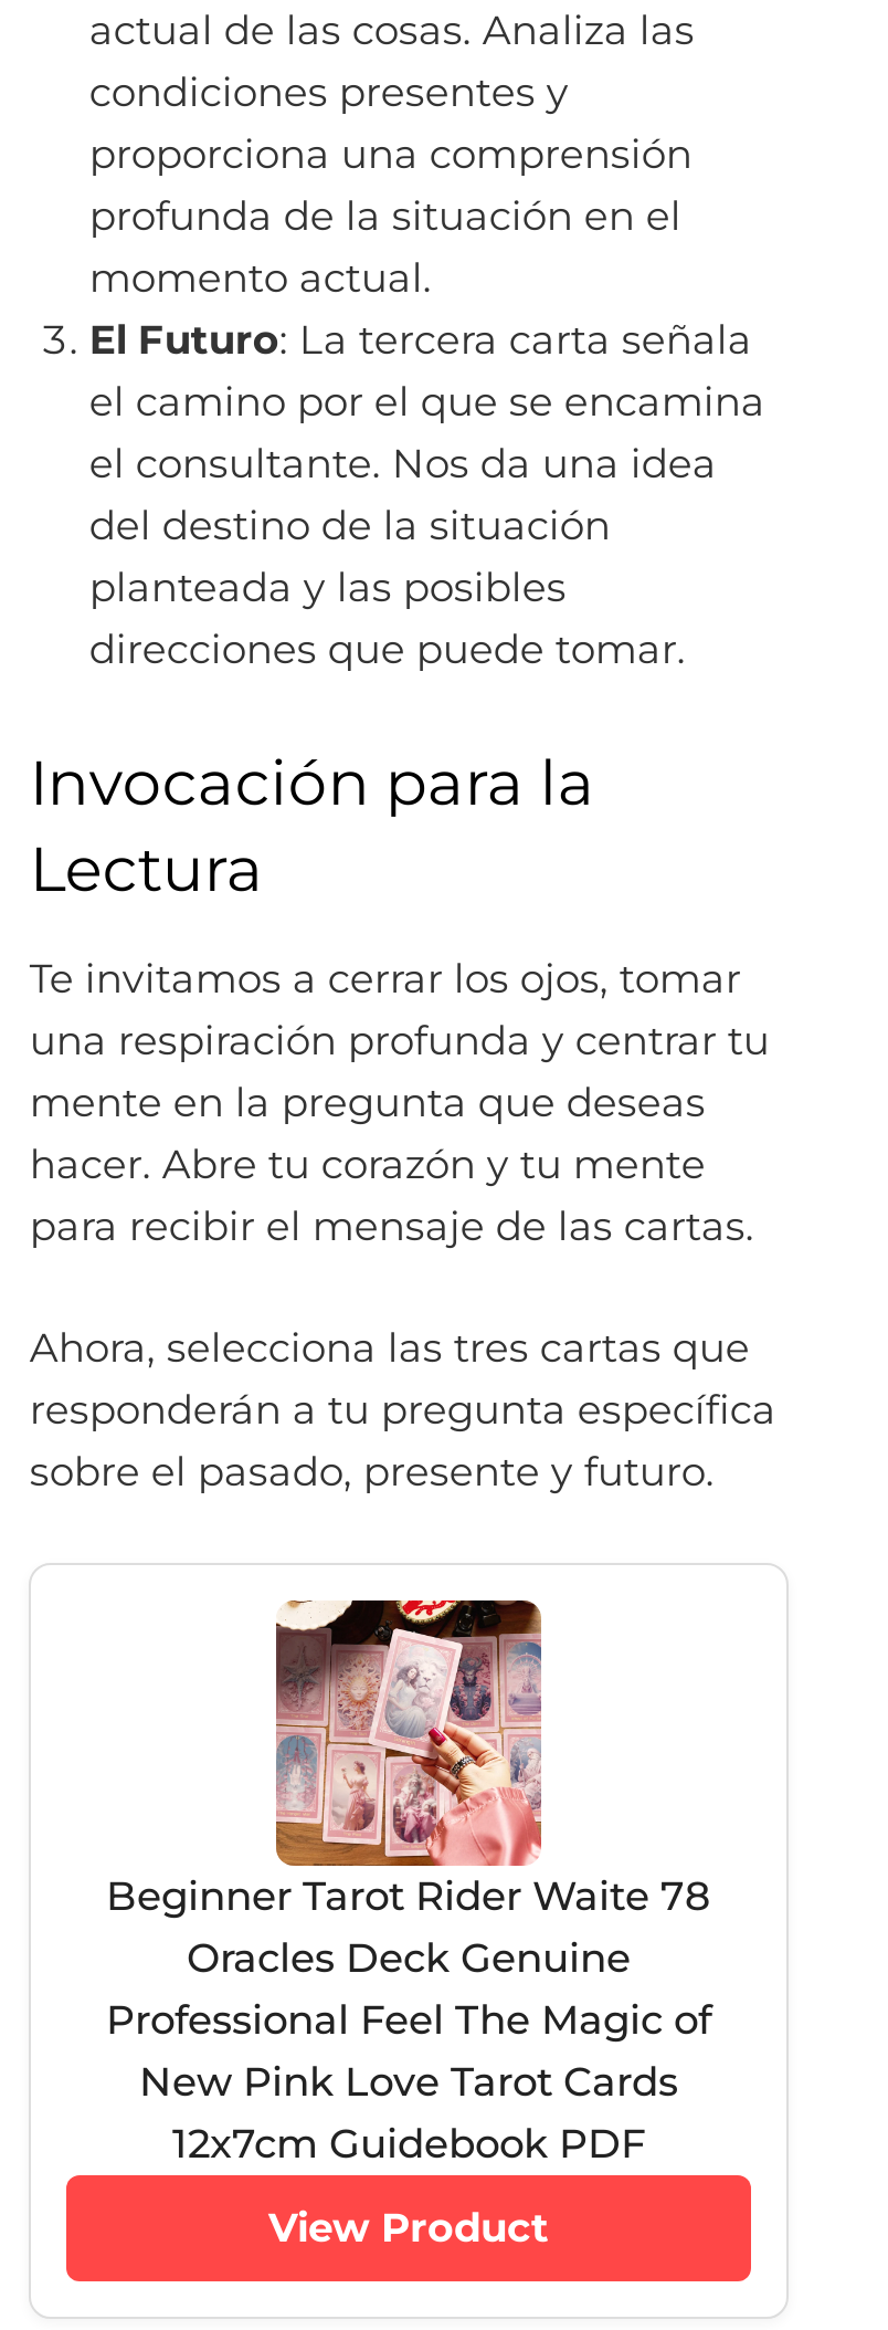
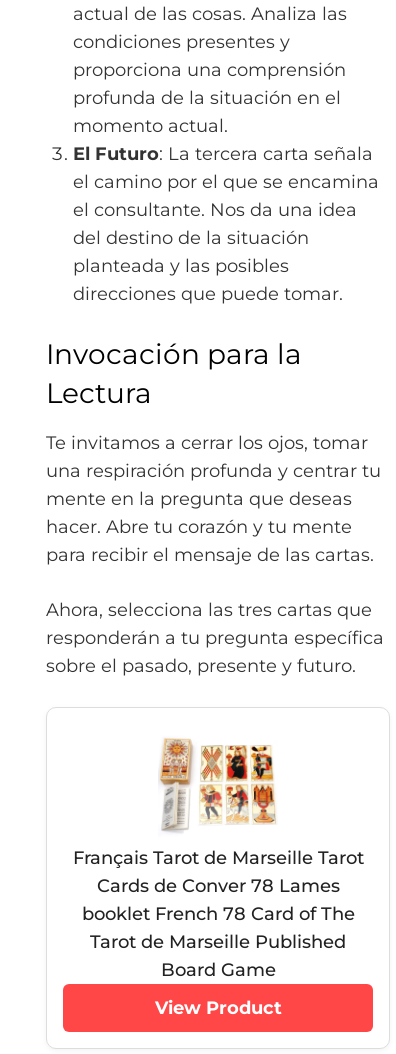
- [image]
- Beginner Tarot Rider Waite 78
- Oracles Deck Genuine
- Professional Feel The Magic of
- New Pink Love Tarot Cards
- 12x7cm Guidebook PDF
+ [image]
+ Français Tarot de Marseille Tarot
+ Cards de Conver 78 Lames
+ booklet French 78 Card of The
+ Tarot de Marseille Published
+ Board Game
